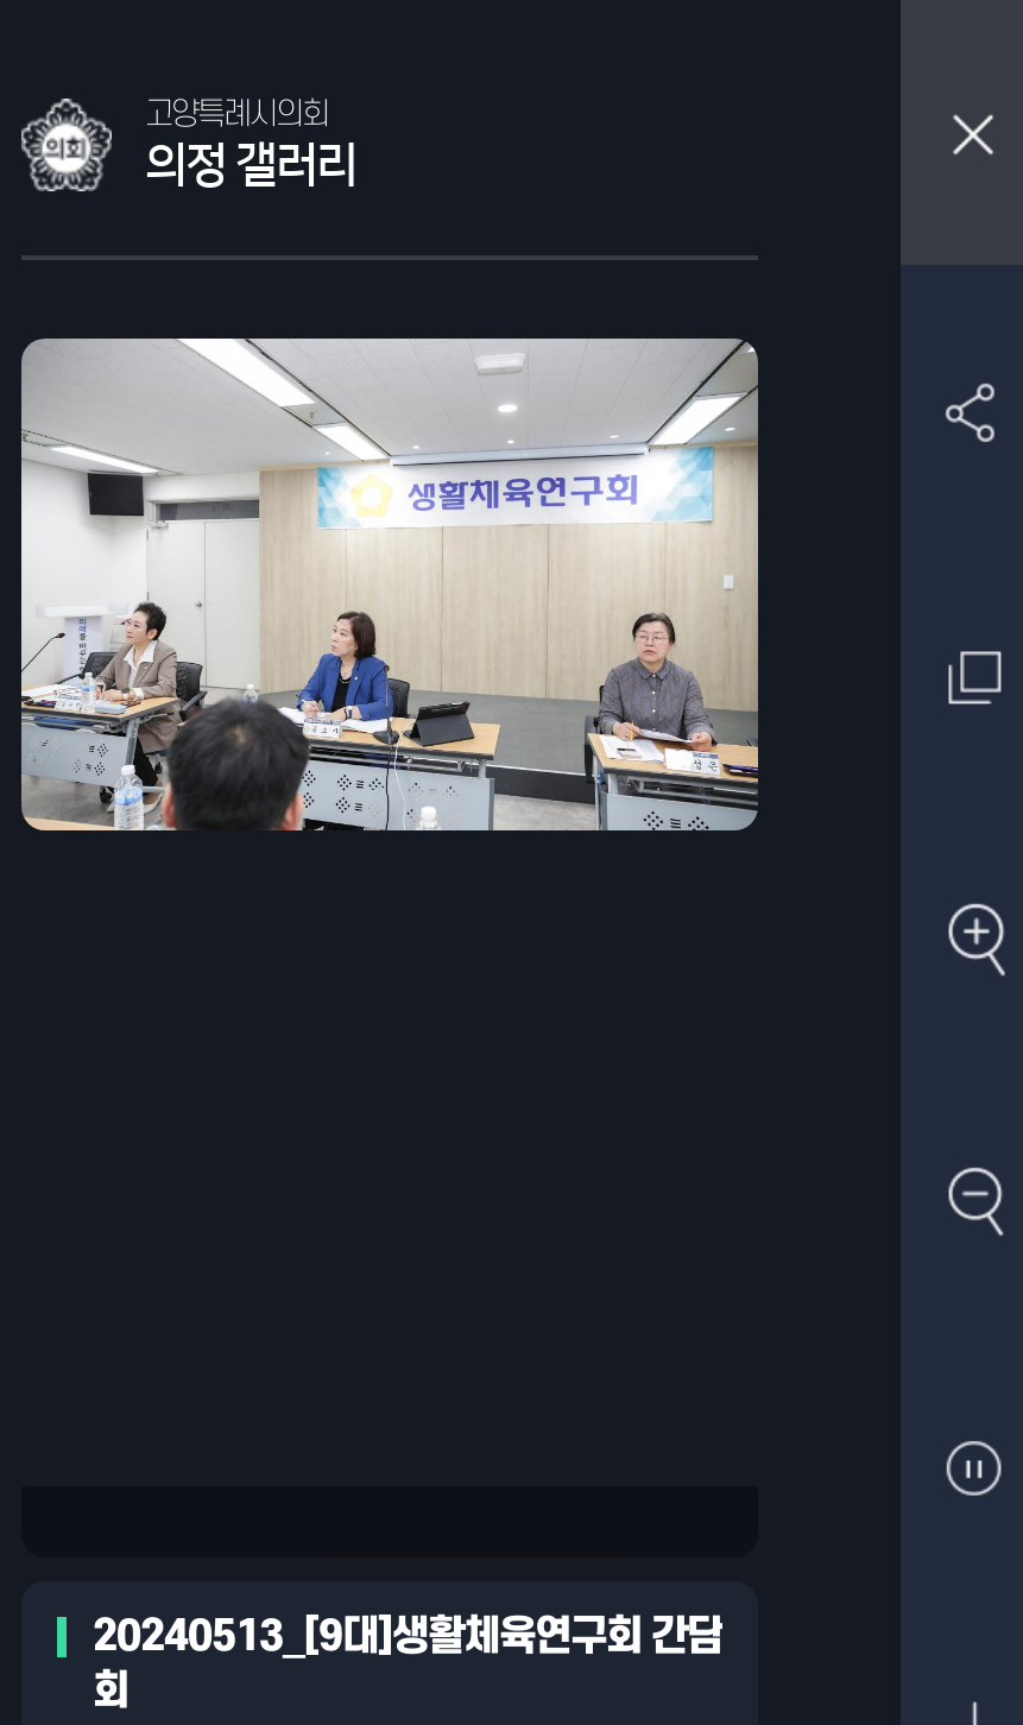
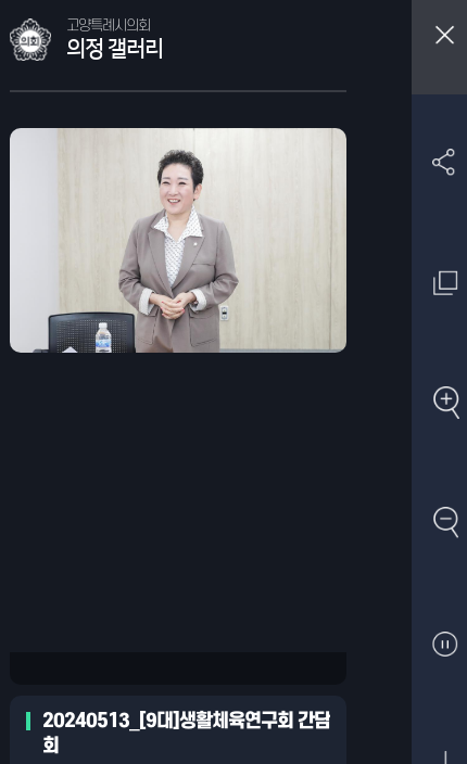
- [image]
+ [image]
